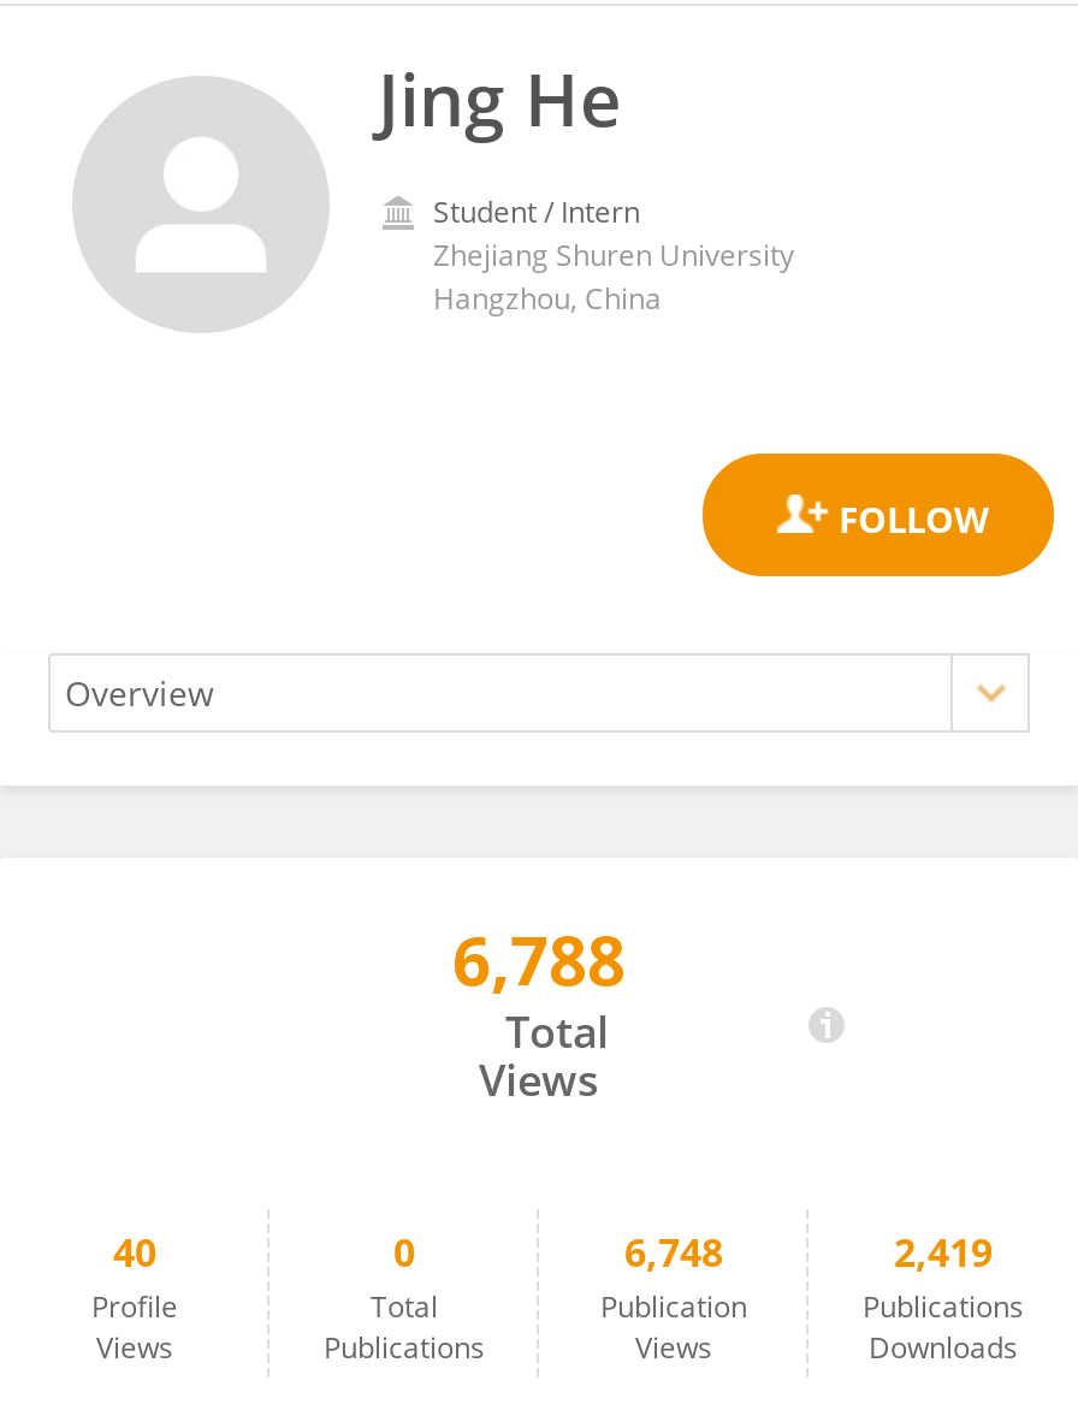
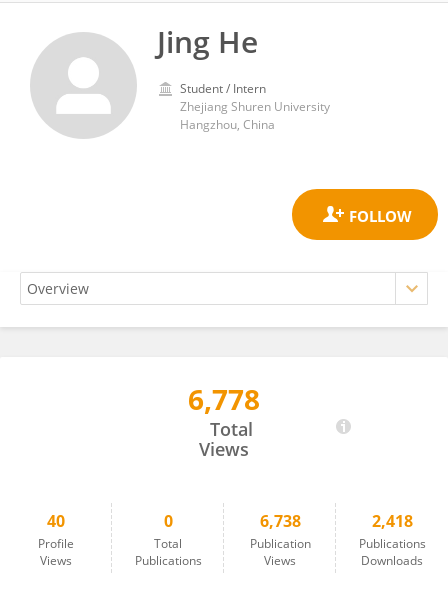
- 6,788
+ 6,778

- 6,748
+ 6,738

- 2,419
+ 2,418
